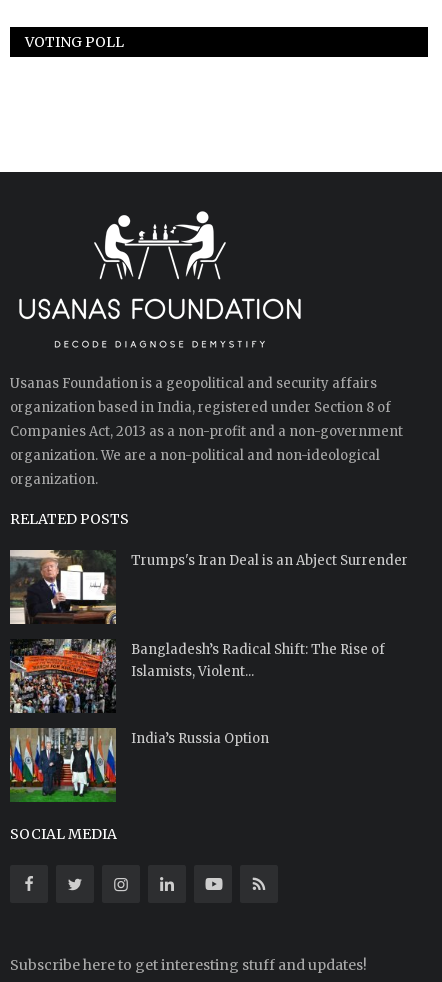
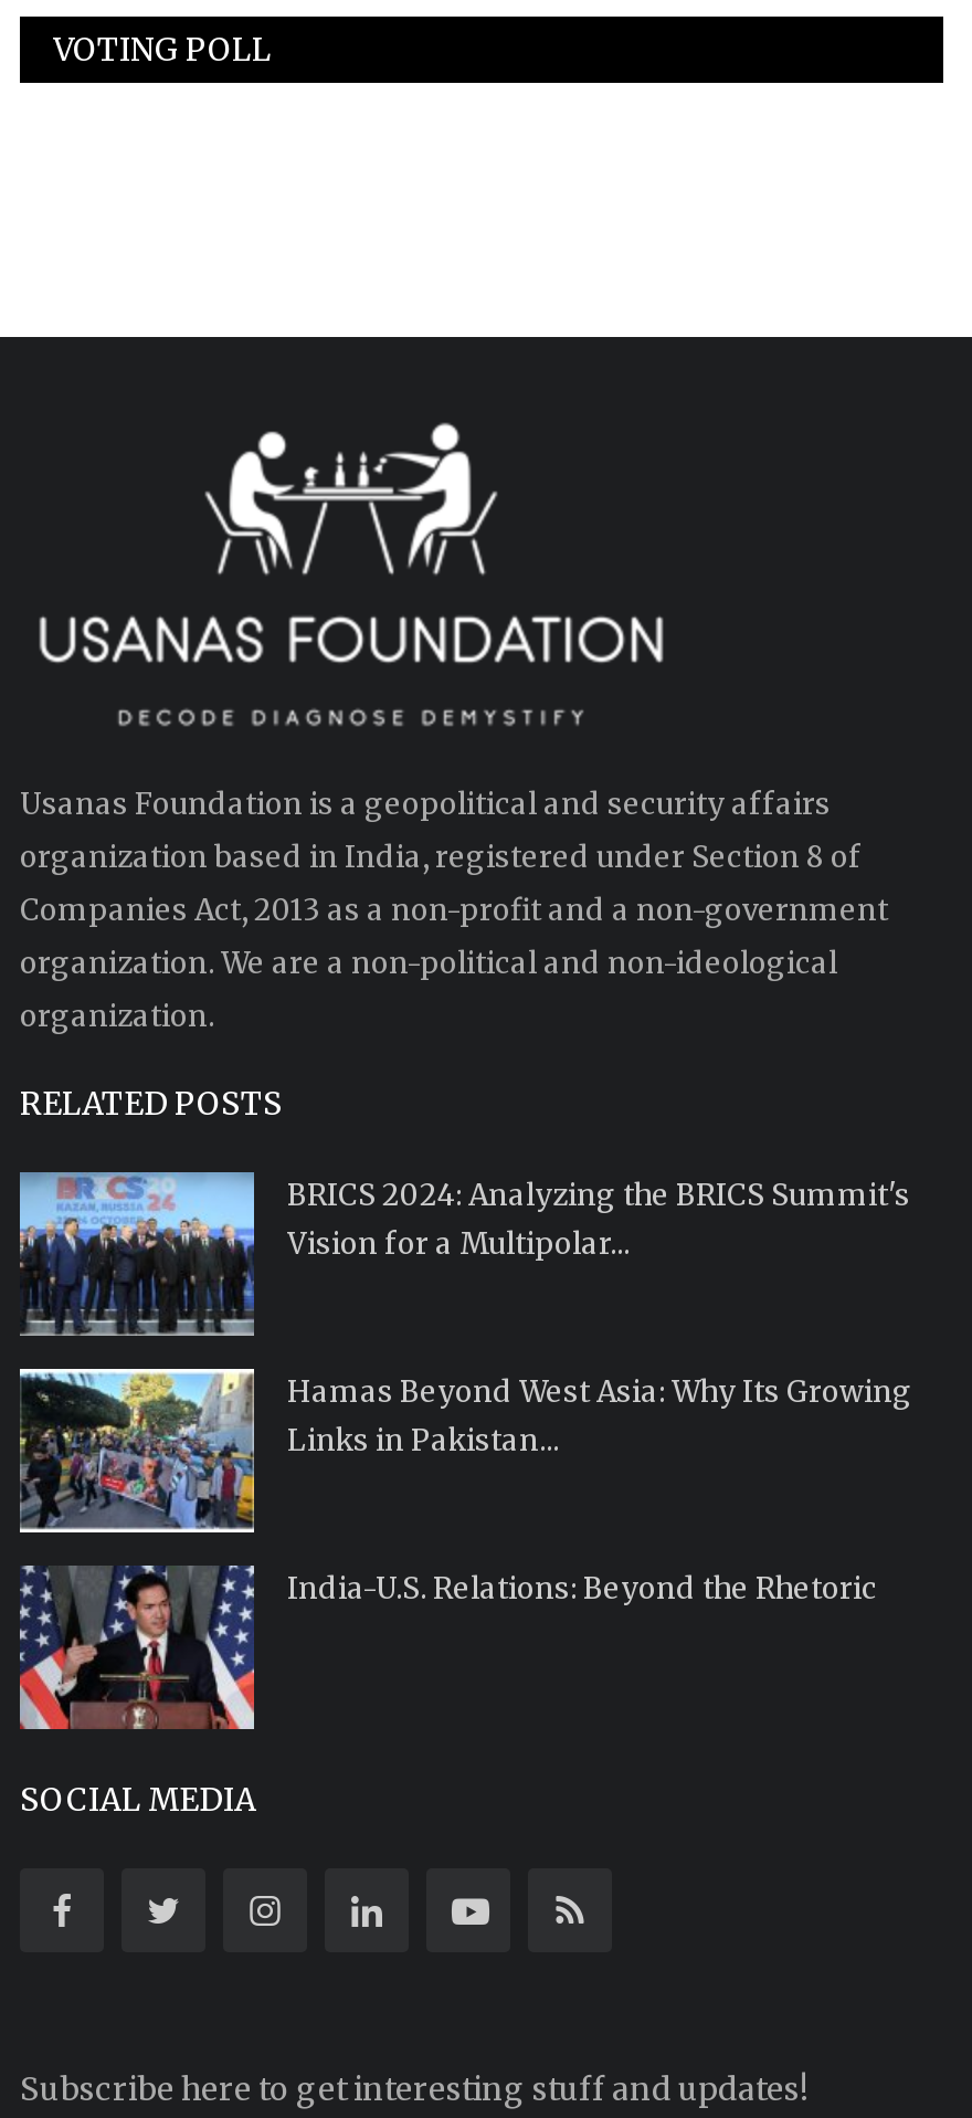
- [image]
- Trumps's Iran Deal is an Abject Surrender
+ [image]
+ BRICS 2024: Analyzing the BRICS Summit's
+ Vision for a Multipolar...

- [image]
- Bangladesh’s Radical Shift: The Rise of
- Islamists, Violent...
+ [image]
+ Hamas Beyond West Asia: Why Its Growing
+ Links in Pakistan...

- [image]
- India’s Russia Option
+ [image]
+ India-U.S. Relations: Beyond the Rhetoric
